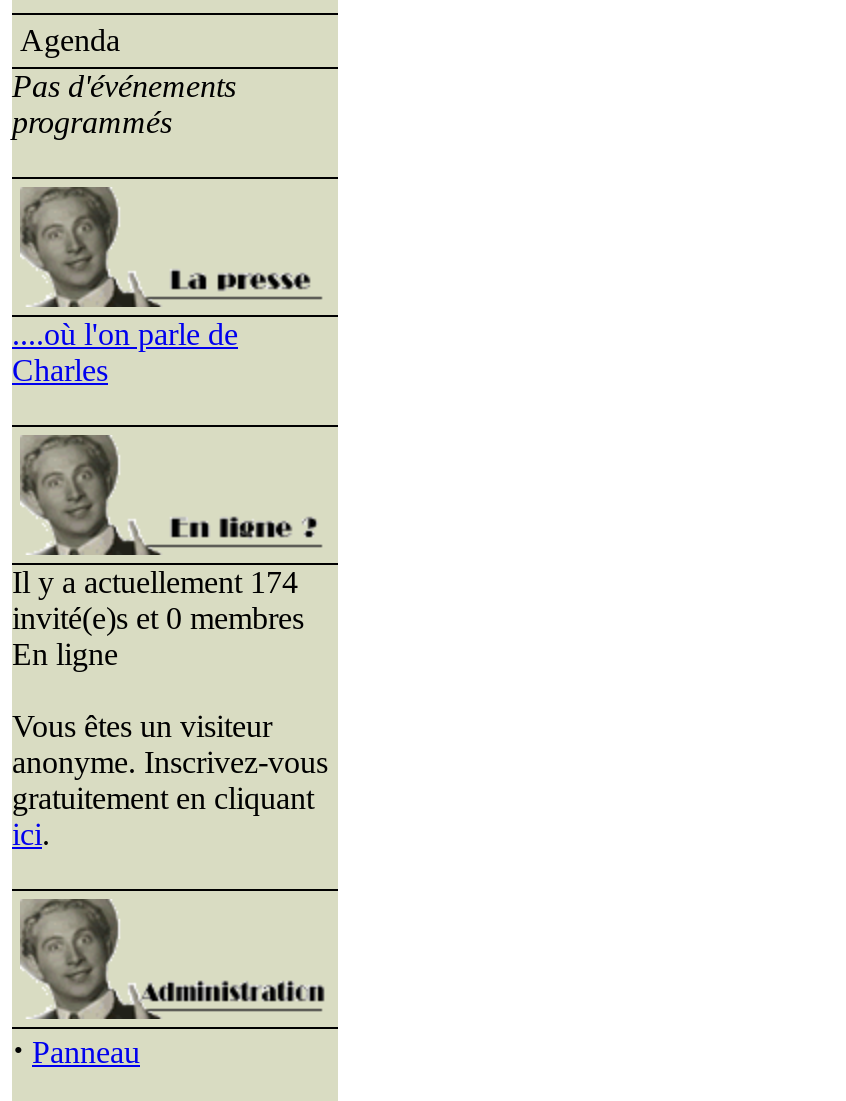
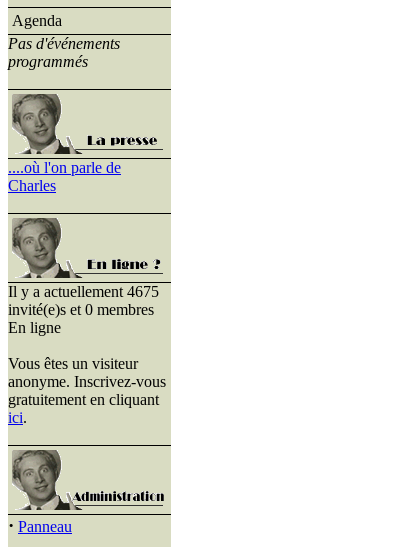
- Il y a actuellement 174
+ Il y a actuellement 4675
